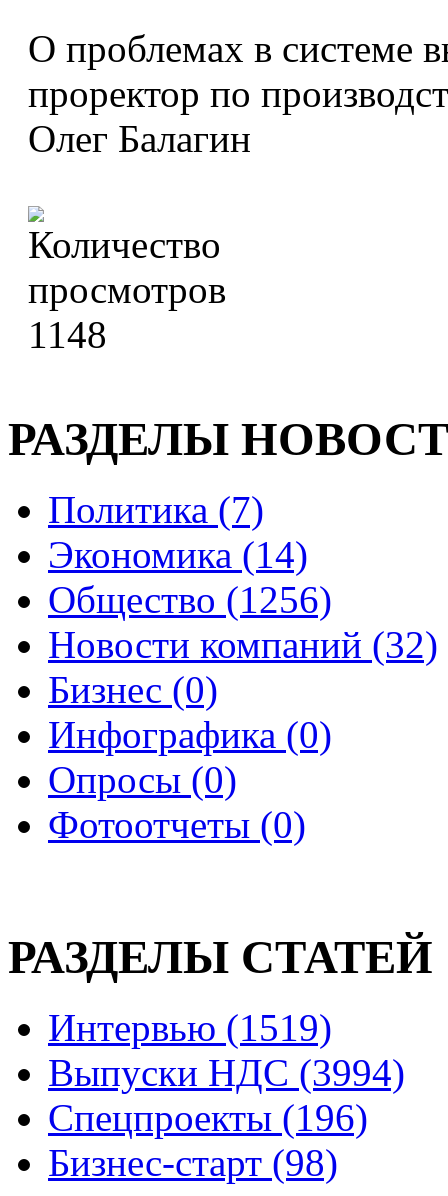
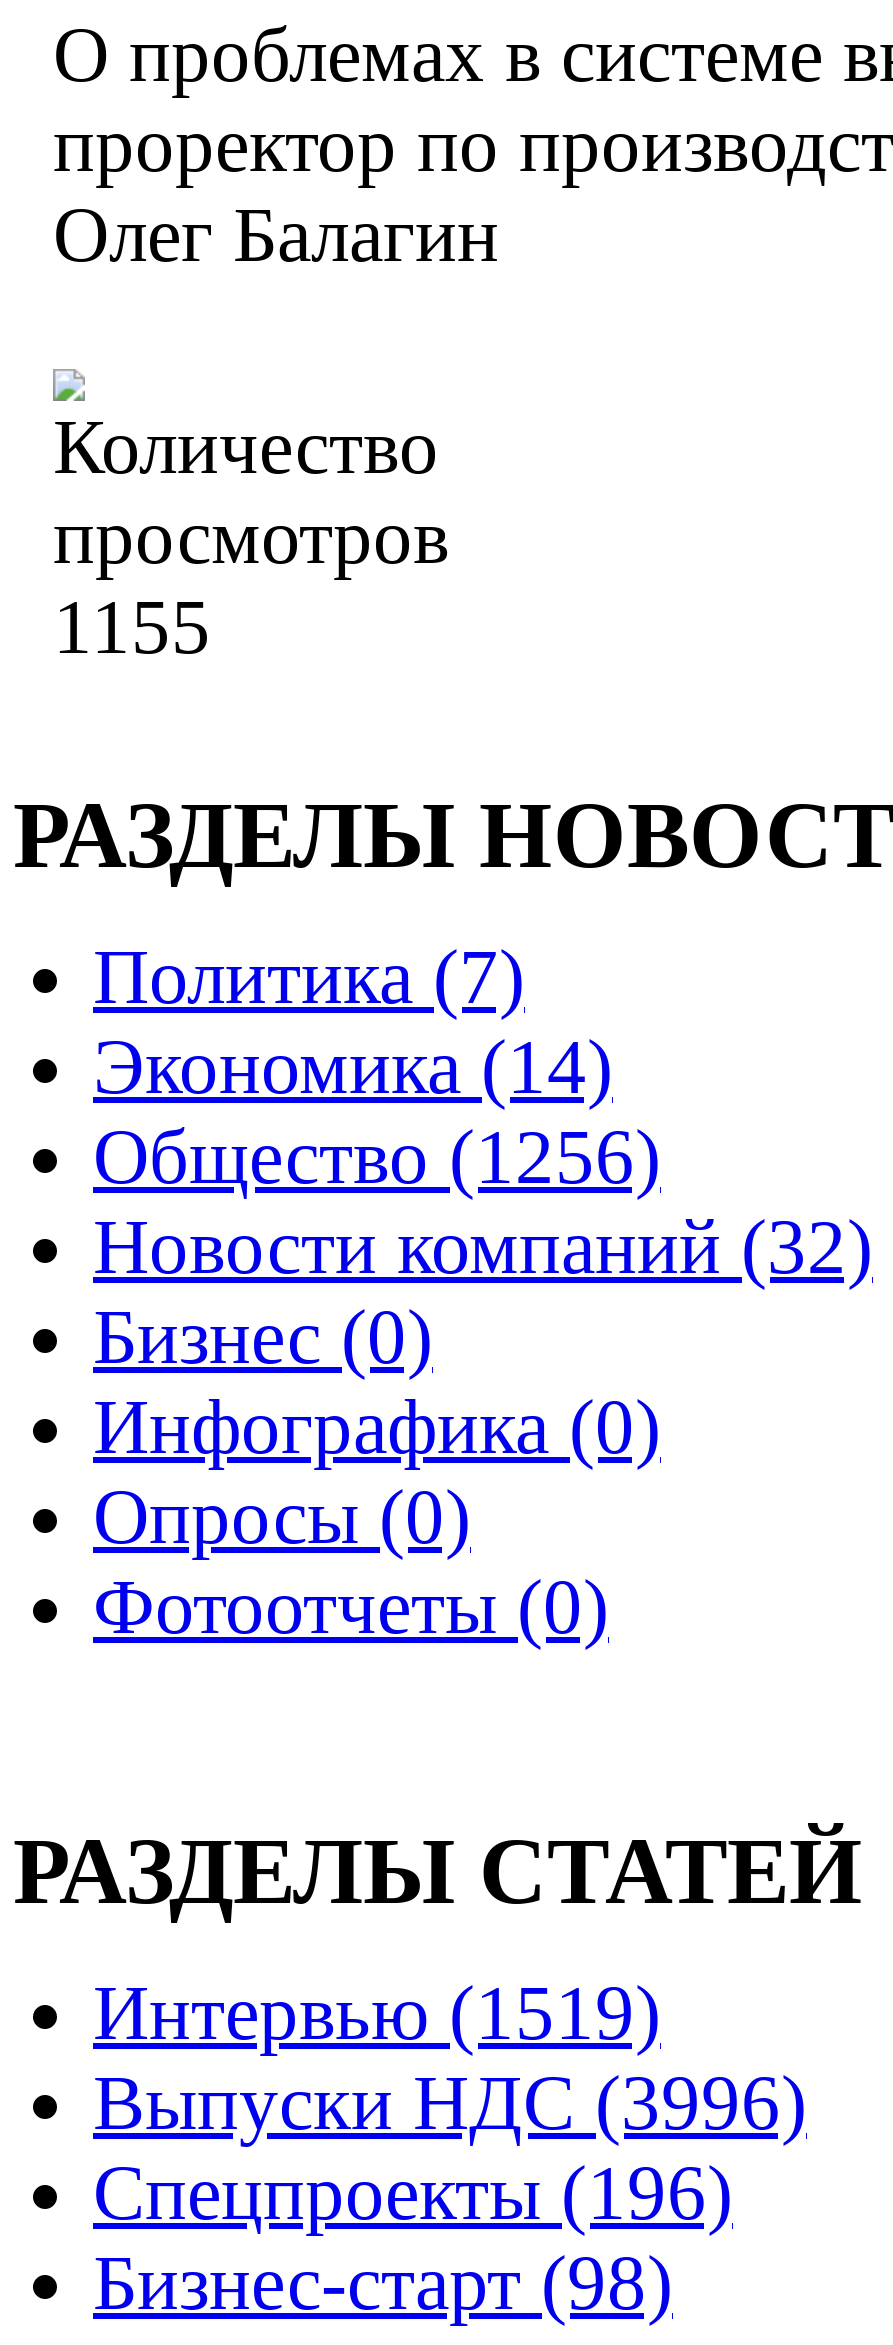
- 1148
+ 1155

- Выпуски НДС (3994)
+ Выпуски НДС (3996)
